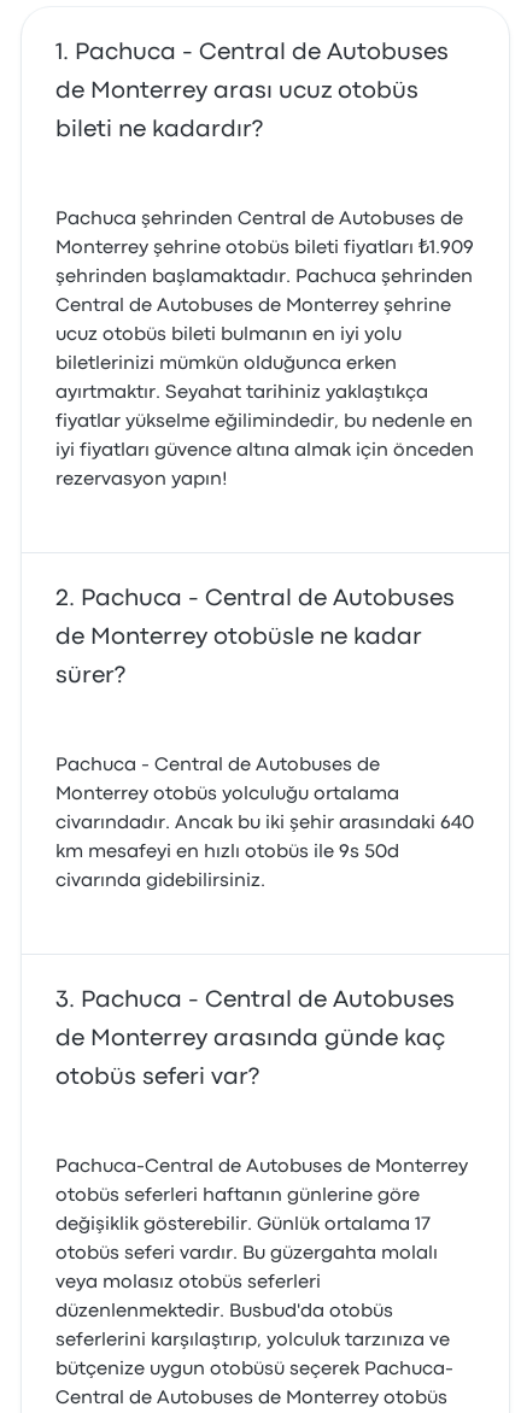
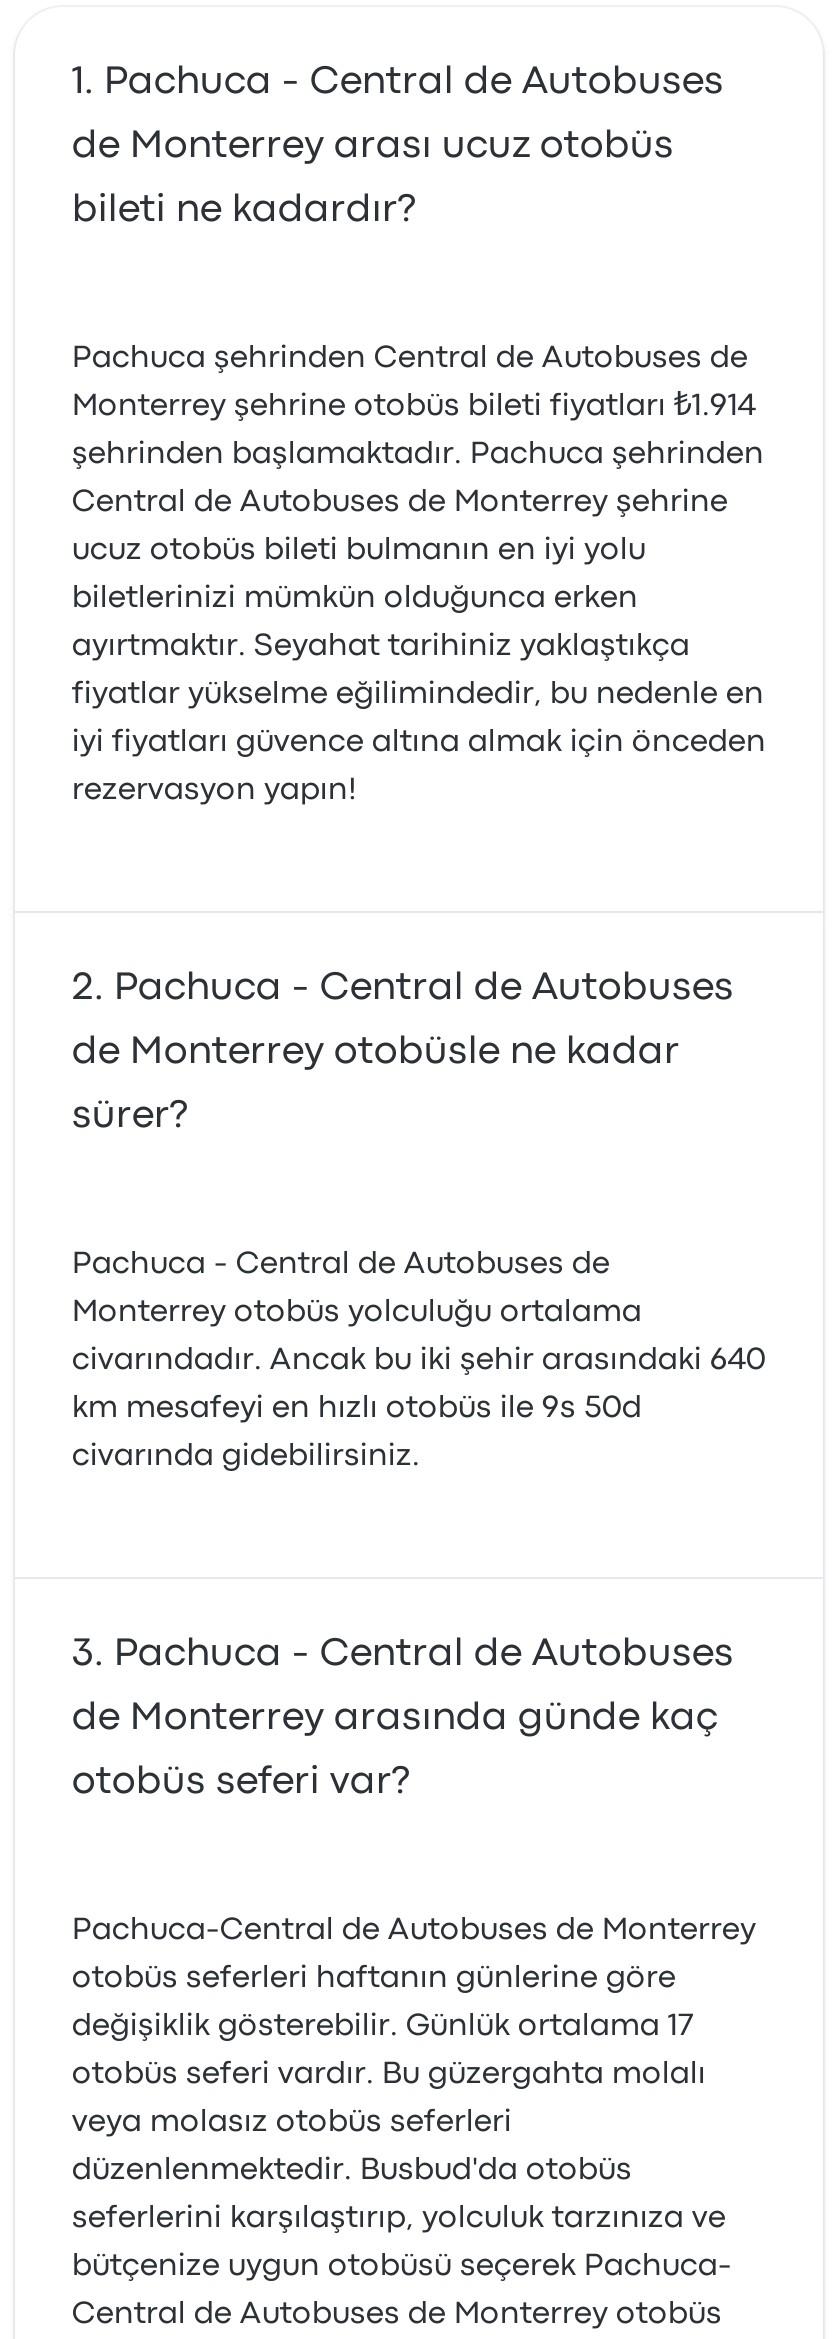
- Monterrey şehrine otobüs bileti fiyatları ₺1.909
+ Monterrey şehrine otobüs bileti fiyatları ₺1.914
